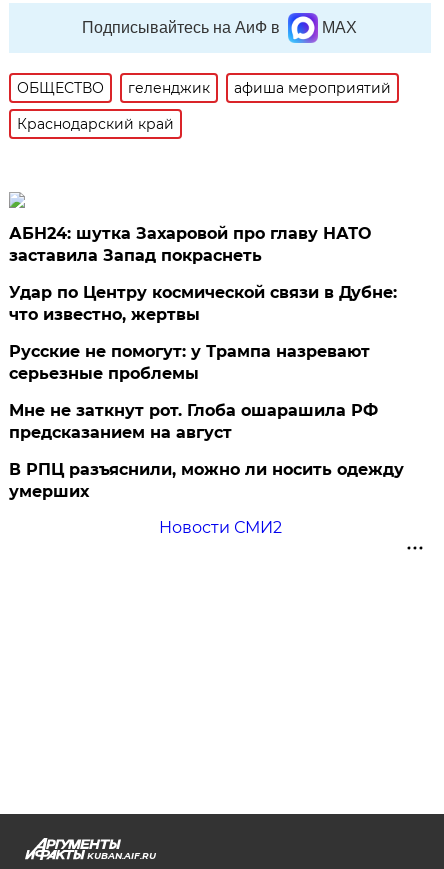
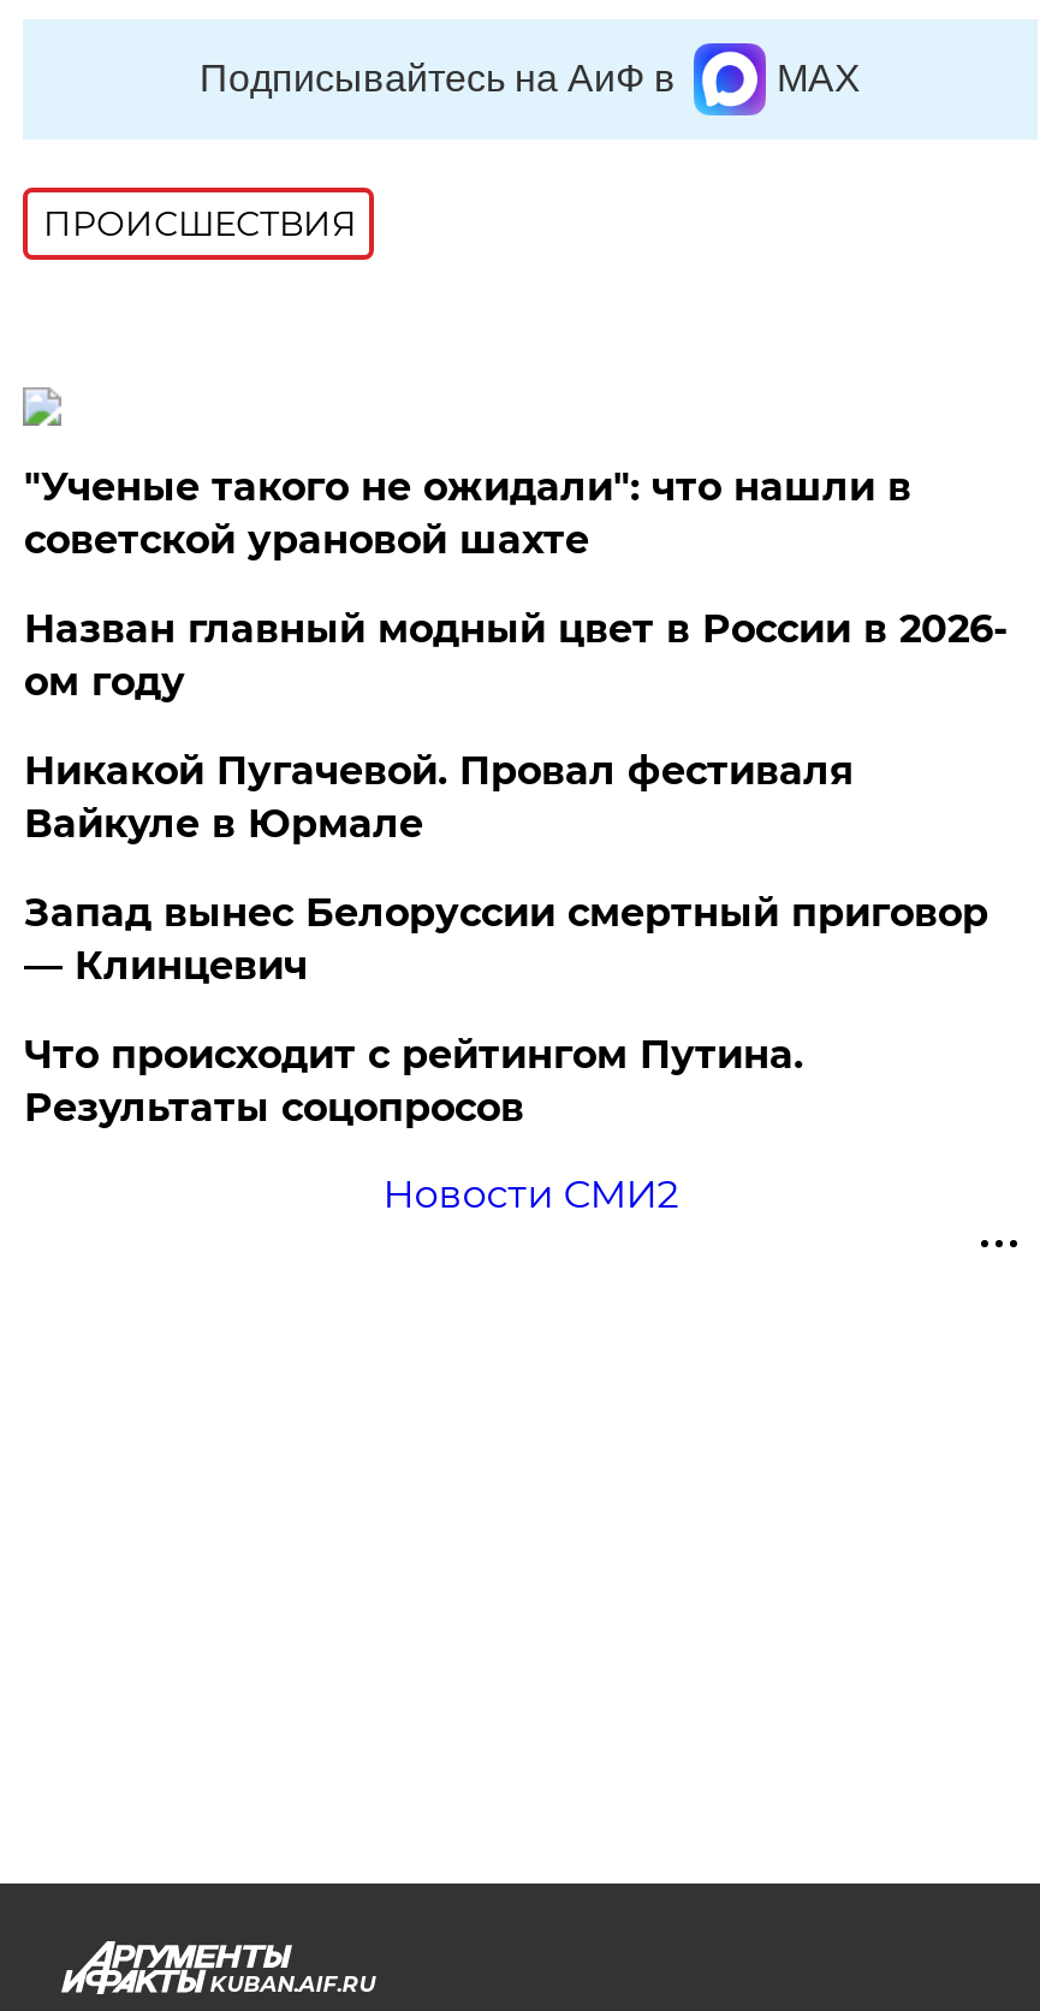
- ОБЩЕСТВО
- геленджик
- афиша мероприятий
- Краснодарский край
+ ПРОИСШЕСТВИЯ

- АБН24: шутка Захаровой про главу НАТО
- заставила Запад покраснеть
- Удар по Центру космической связи в Дубне:
- что известно, жертвы
- Русские не помогут: у Трампа назревают
- серьезные проблемы
- Мне не заткнут рот. Глоба ошарашила РФ
- предсказанием на август
- В РПЦ разъяснили, можно ли носить одежду
- умерших
+ "Ученые такого не ожидали": что нашли в
+ советской урановой шахте
+ Назван главный модный цвет в России в 2026-
+ ом году
+ Никакой Пугачевой. Провал фестиваля
+ Вайкуле в Юрмале
+ Запад вынес Белоруссии смертный приговор
+ — Клинцевич
+ Что происходит с рейтингом Путина.
+ Результаты соцопросов
